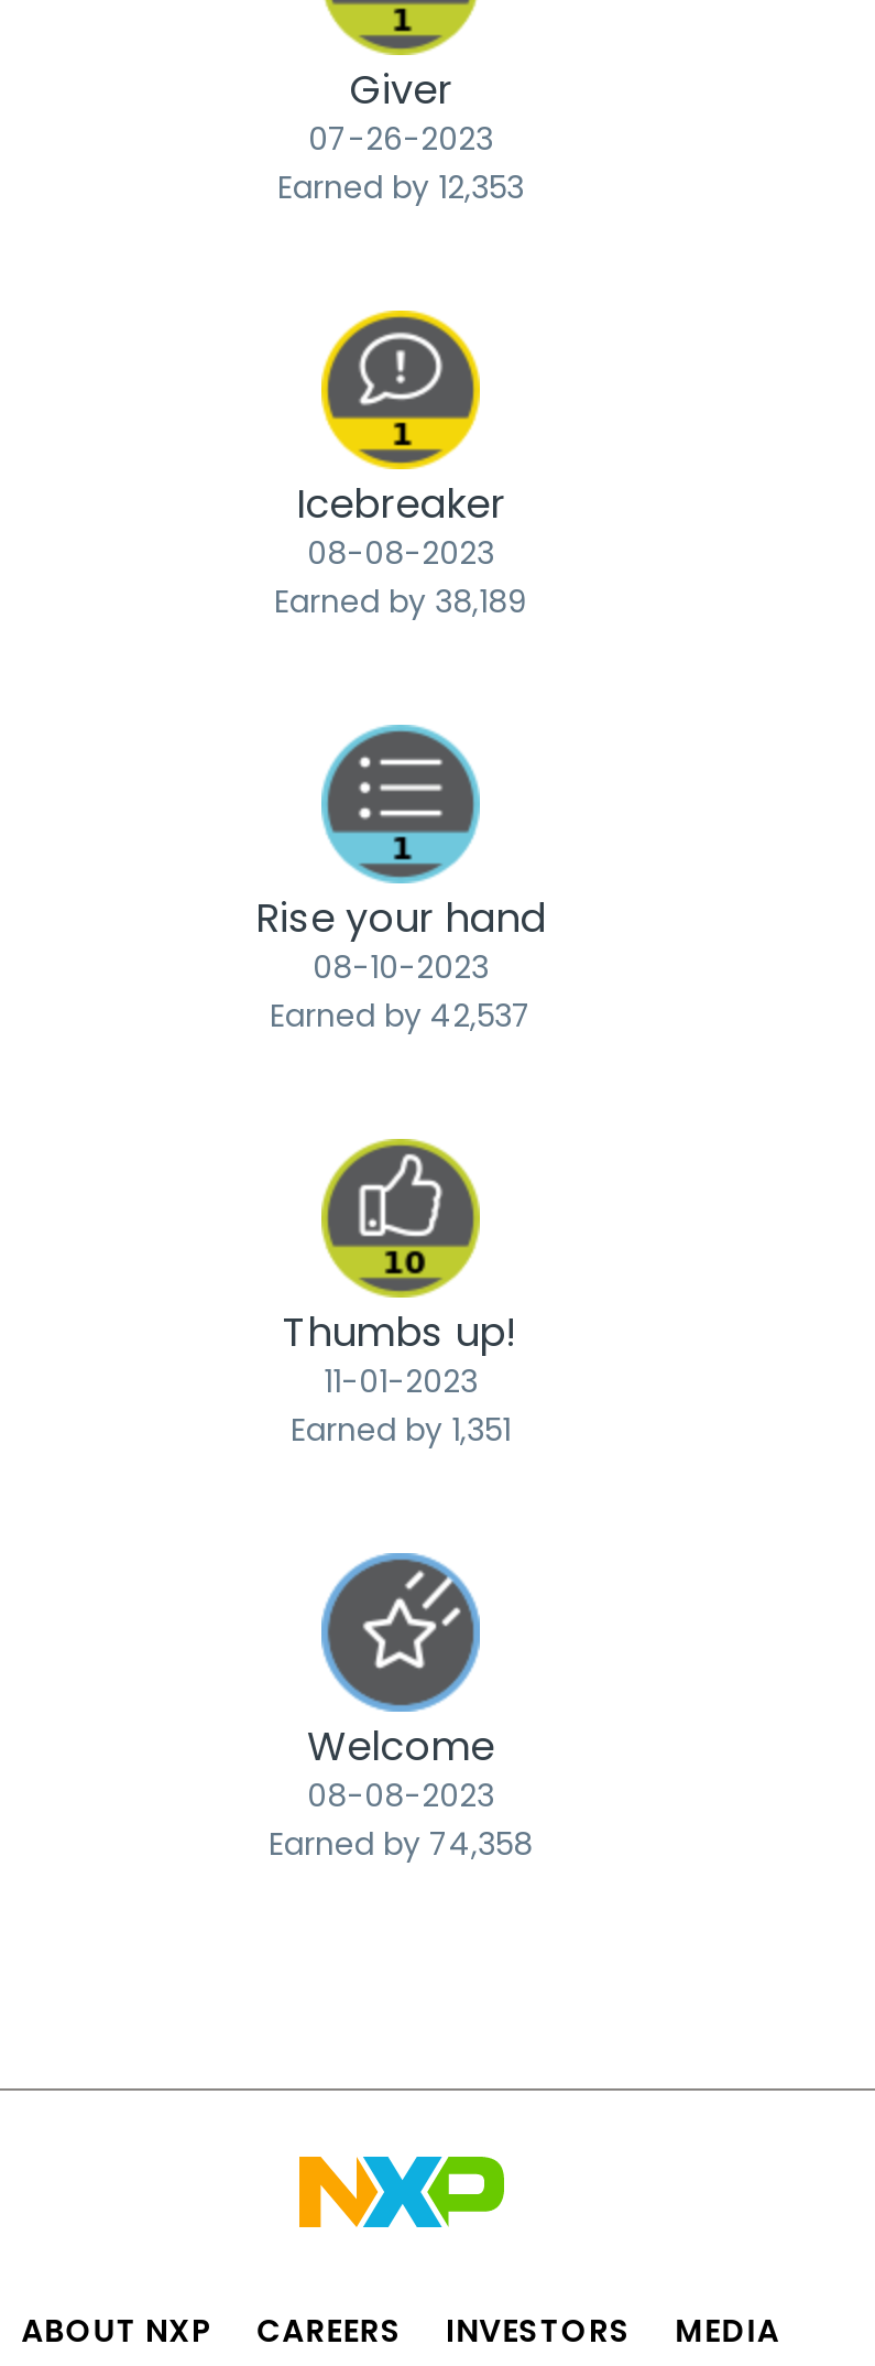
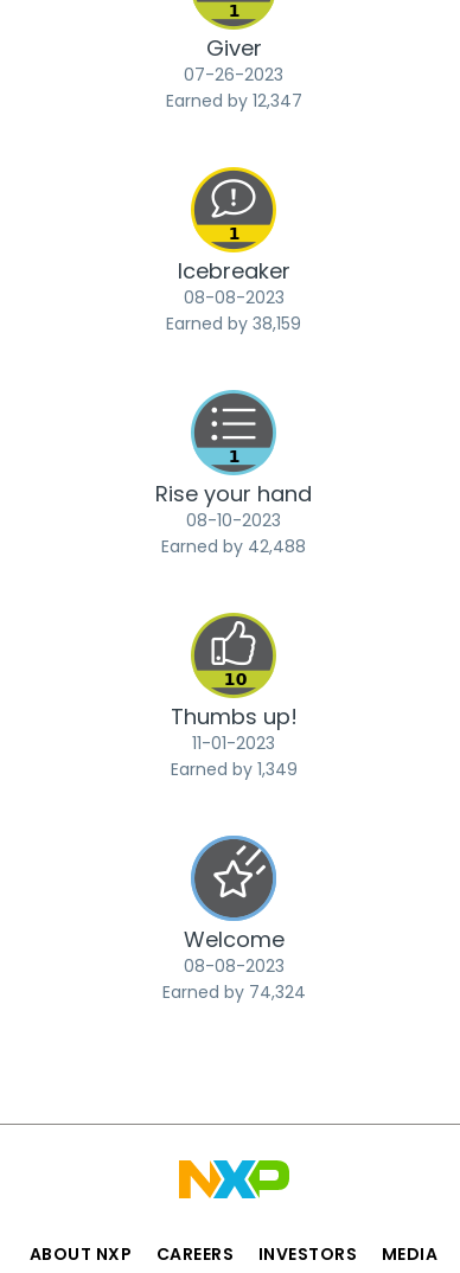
- Earned by 12,353
+ Earned by 12,347

- Earned by 38,189
+ Earned by 38,159

- Earned by 42,537
+ Earned by 42,488

- Earned by 1,351
+ Earned by 1,349

- Earned by 74,358
+ Earned by 74,324
